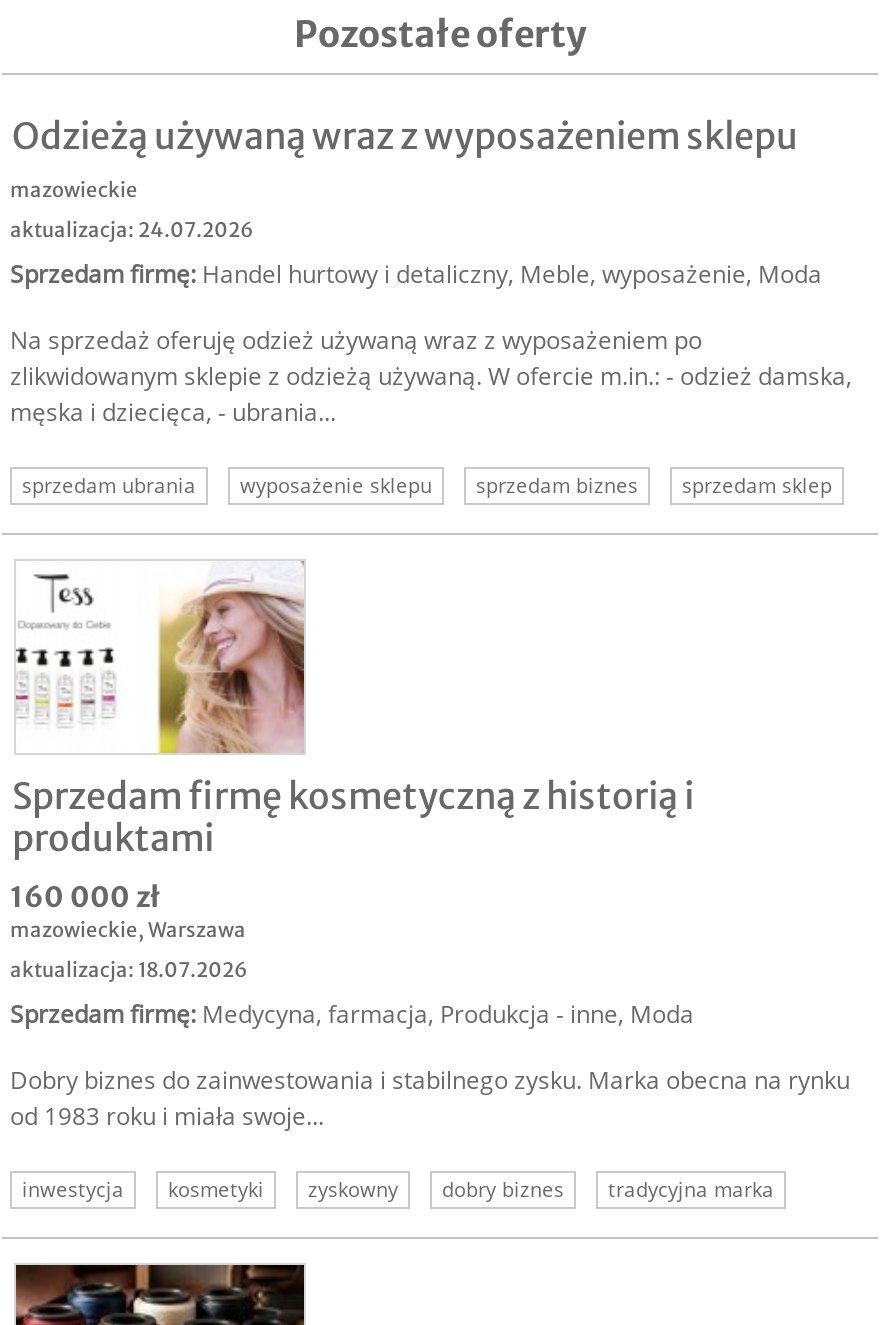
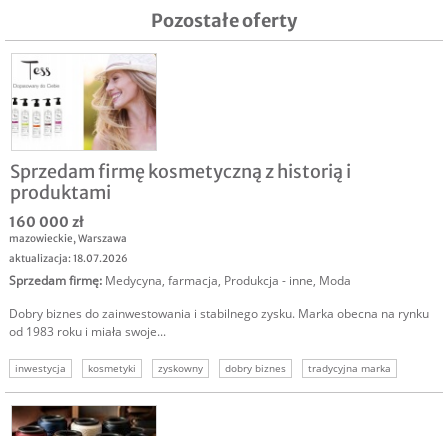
- Odzieżą używaną wraz z wyposażeniem sklepu
- mazowieckie
- aktualizacja: 24.07.2026
- Sprzedam firmę: Handel hurtowy i detaliczny, Meble, wyposażenie, Moda
- Na sprzedaż oferuję odzież używaną wraz z wyposażeniem po
- zlikwidowanym sklepie z odzieżą używaną. W ofercie m.in.: - odzież damska,
- męska i dziecięca, - ubrania...
- sprzedam ubrania
- wyposażenie sklepu
- sprzedam biznes
- sprzedam sklep
